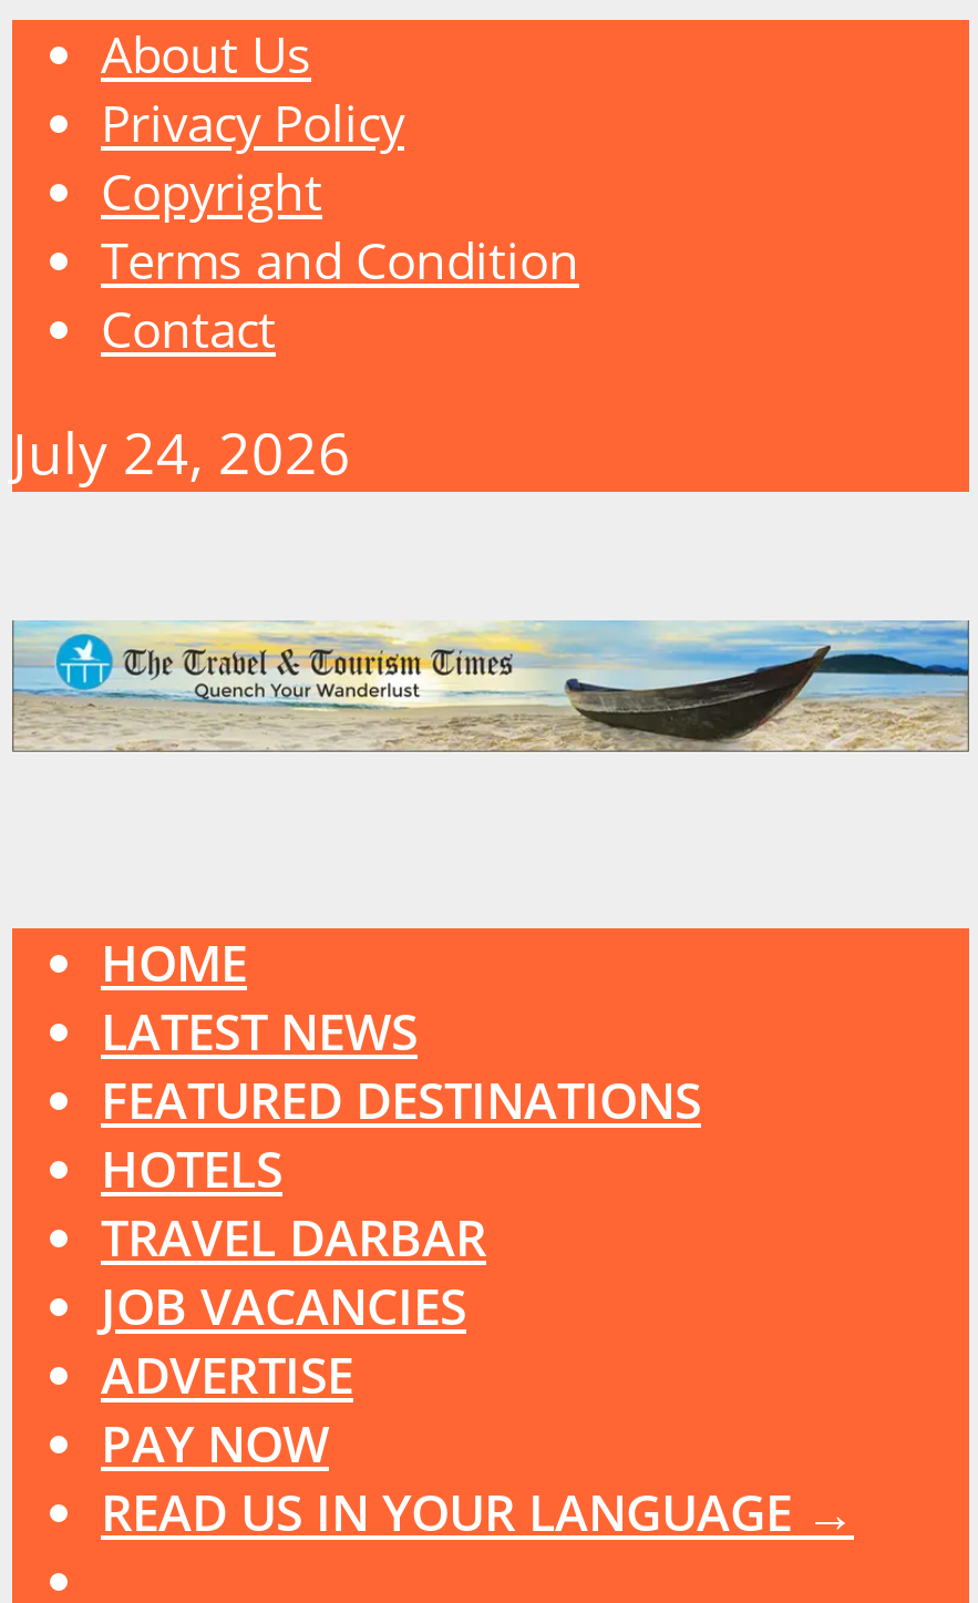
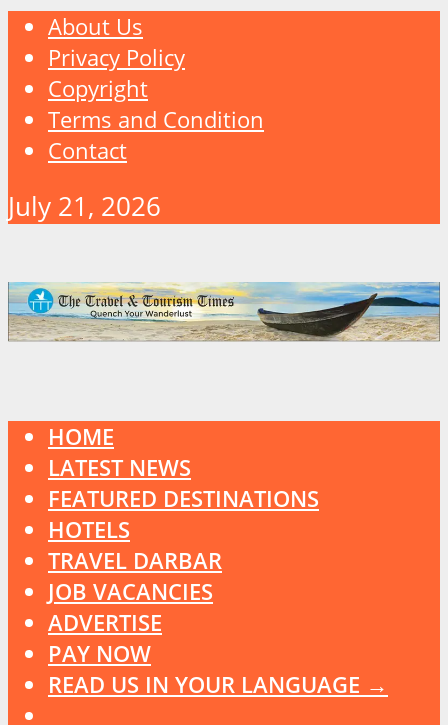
- July 24, 2026
+ July 21, 2026
